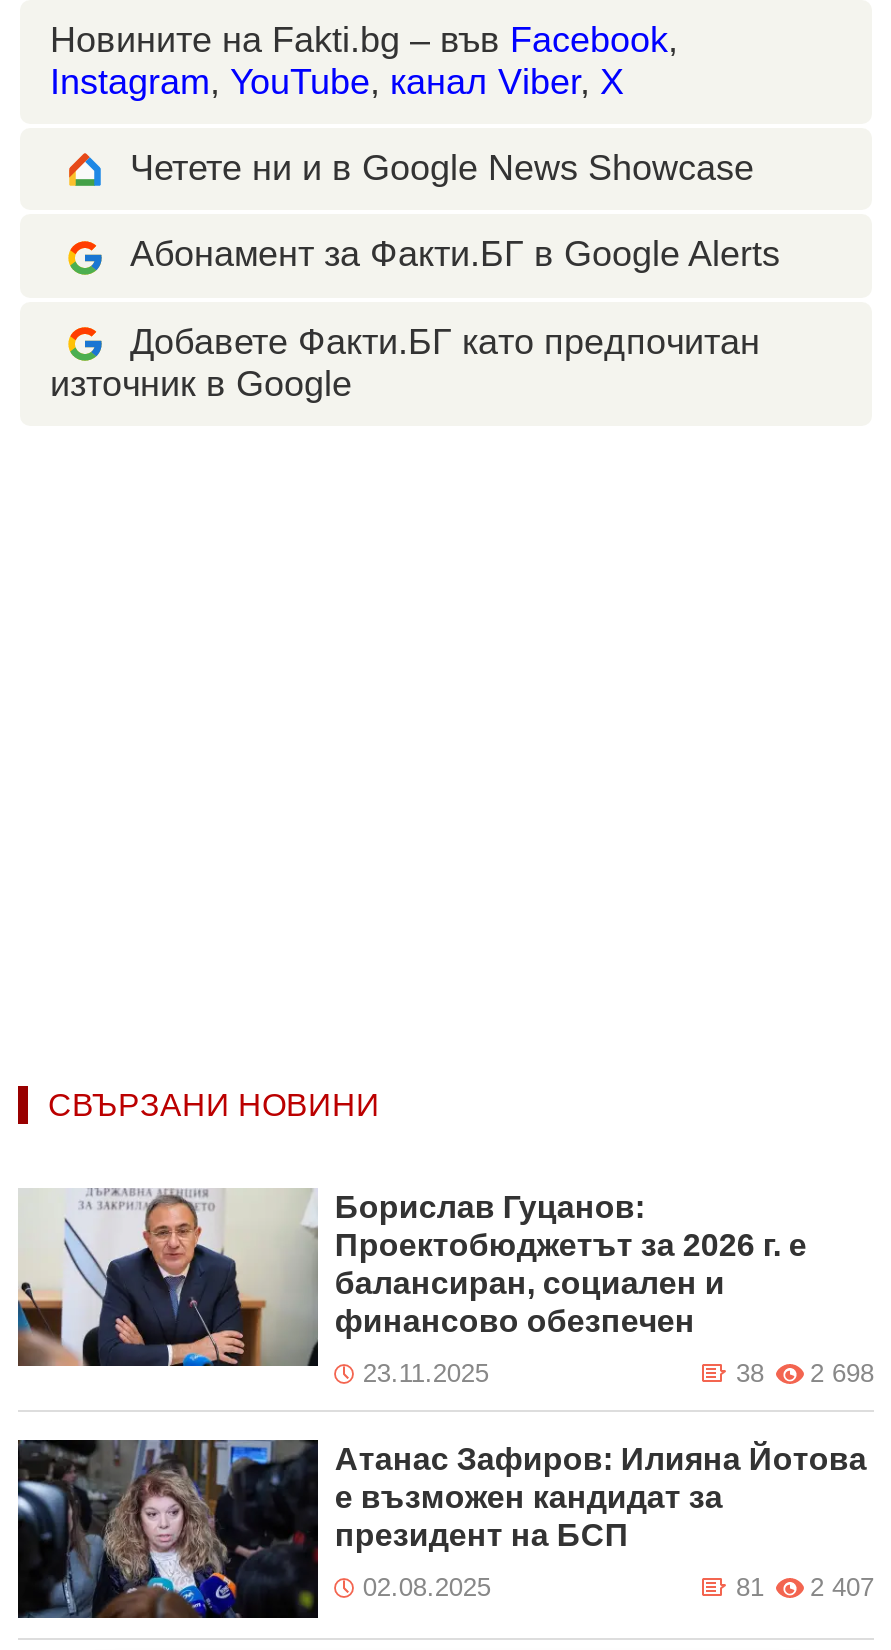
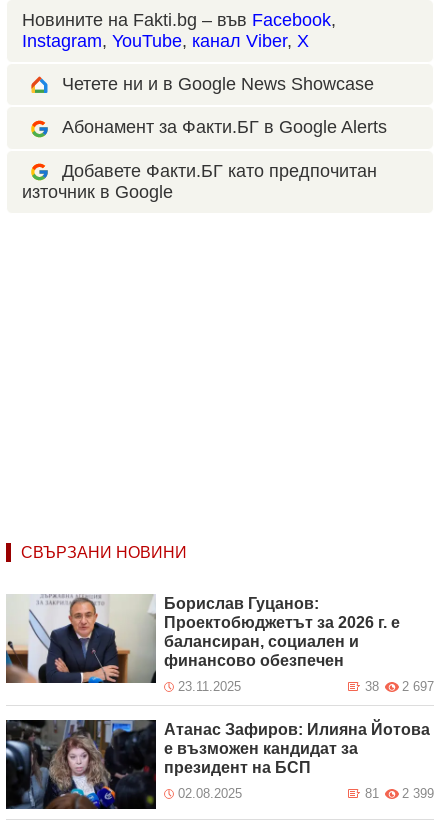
- 38 2 698
+ 38 2 697

- 81 2 407
+ 81 2 399
